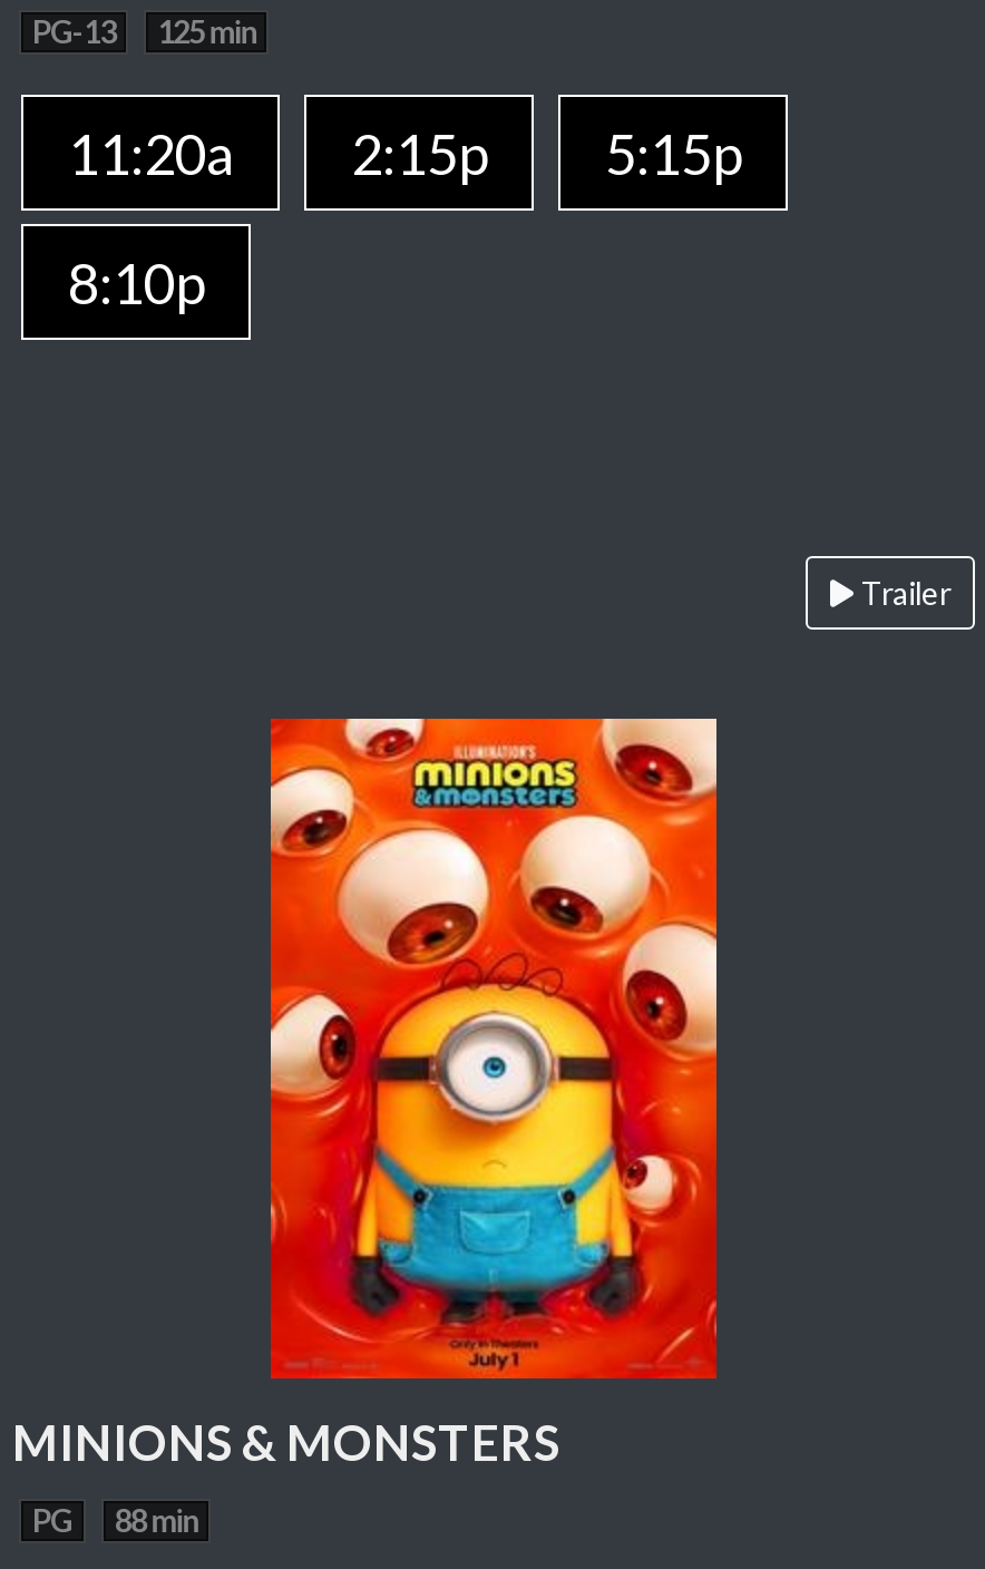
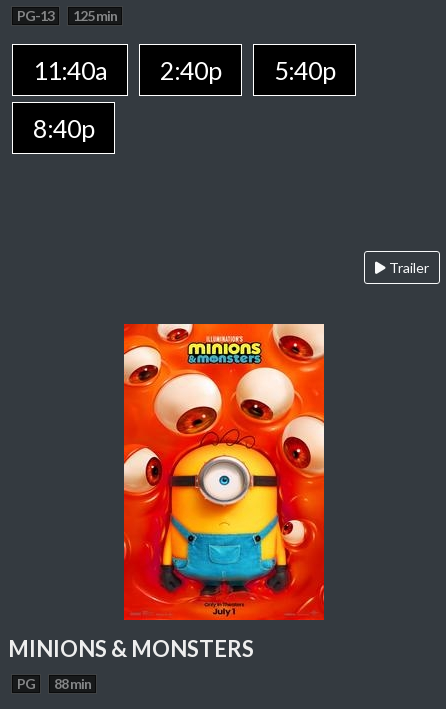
- 11:20a
- 2:15p
- 5:15p
+ 11:40a
+ 2:40p
+ 5:40p

- 8:10p
+ 8:40p
